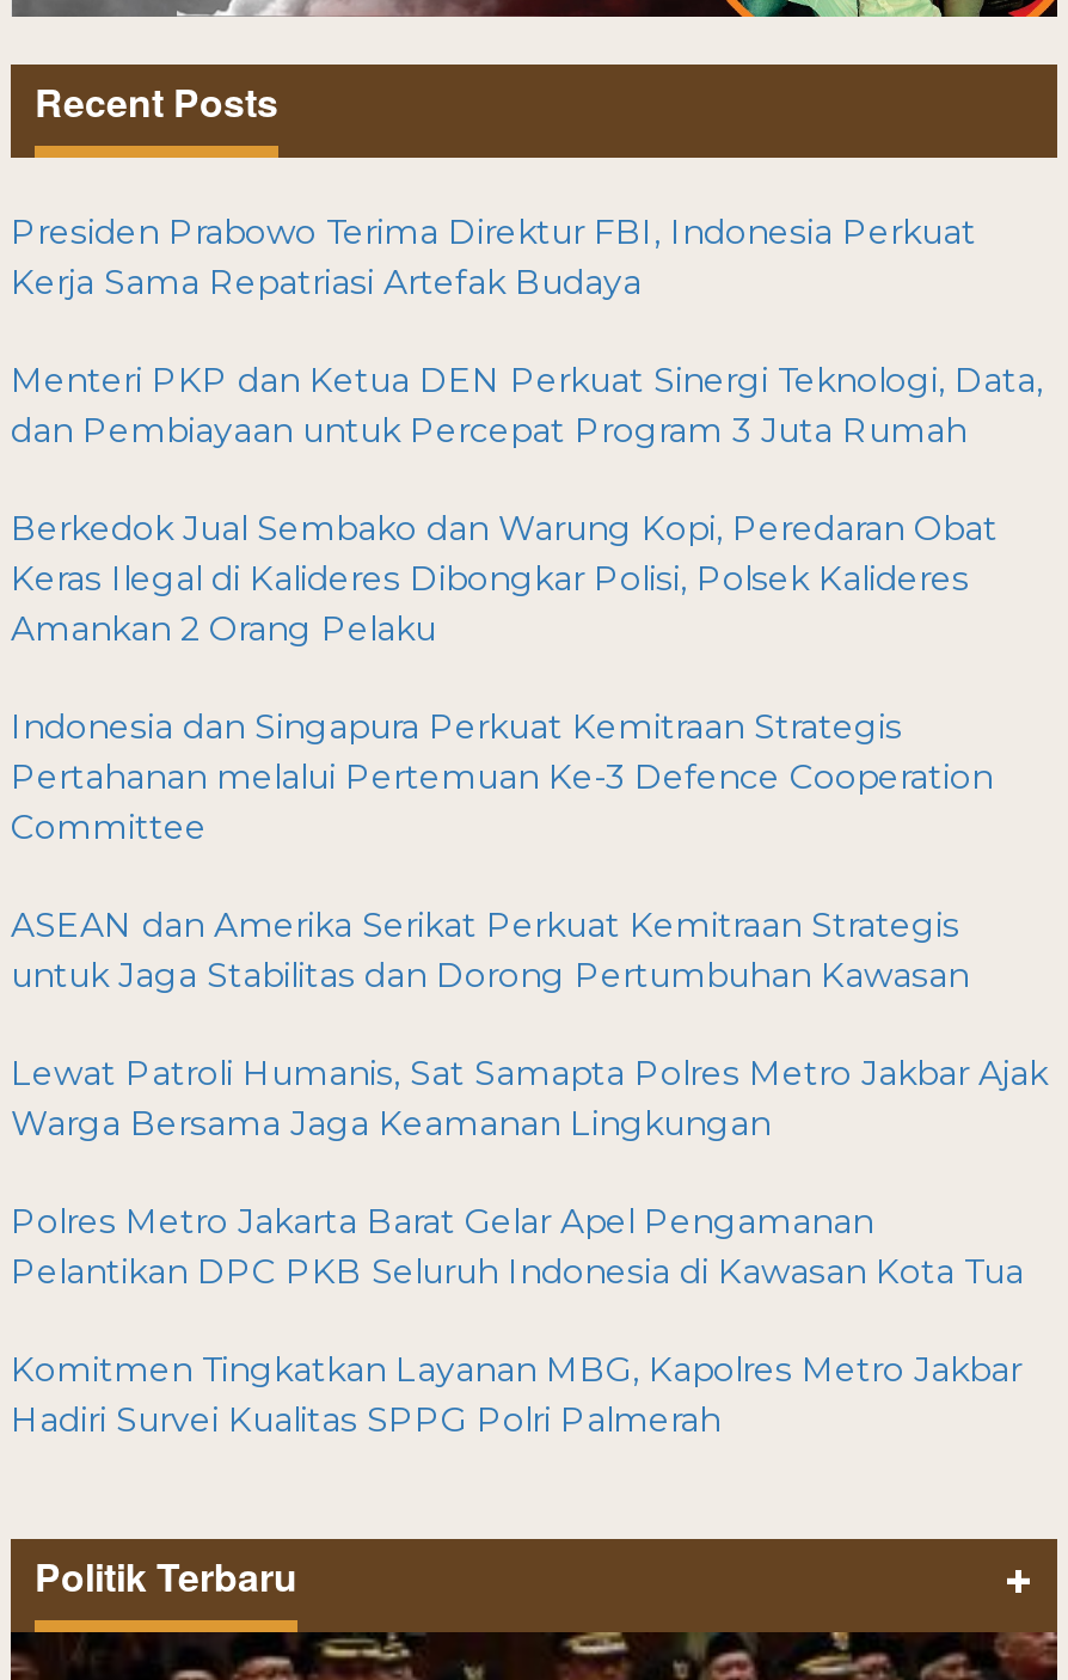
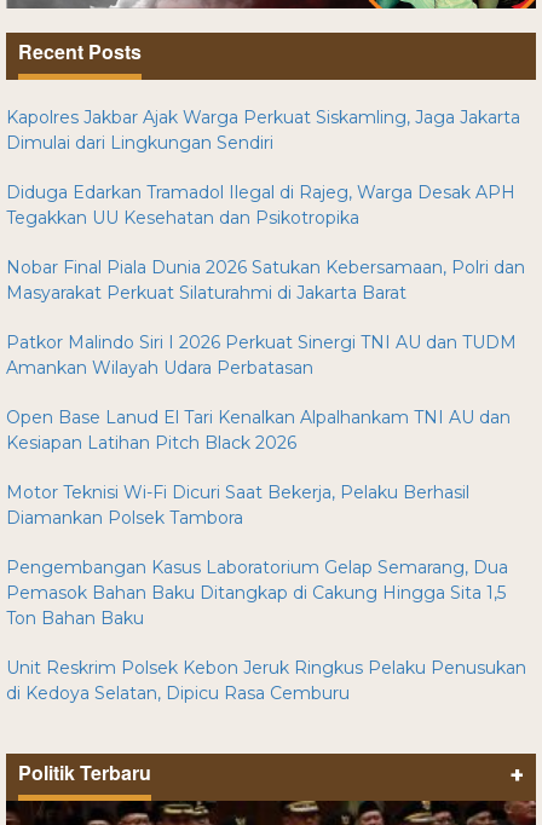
- Presiden Prabowo Terima Direktur FBI, Indonesia Perkuat
- Kerja Sama Repatriasi Artefak Budaya
+ Kapolres Jakbar Ajak Warga Perkuat Siskamling, Jaga Jakarta
+ Dimulai dari Lingkungan Sendiri

- Menteri PKP dan Ketua DEN Perkuat Sinergi Teknologi, Data,
- dan Pembiayaan untuk Percepat Program 3 Juta Rumah
+ Diduga Edarkan Tramadol Ilegal di Rajeg, Warga Desak APH
+ Tegakkan UU Kesehatan dan Psikotropika

- Berkedok Jual Sembako dan Warung Kopi, Peredaran Obat
- Keras Ilegal di Kalideres Dibongkar Polisi, Polsek Kalideres
- Amankan 2 Orang Pelaku
+ Nobar Final Piala Dunia 2026 Satukan Kebersamaan, Polri dan
+ Masyarakat Perkuat Silaturahmi di Jakarta Barat

- Indonesia dan Singapura Perkuat Kemitraan Strategis
- Pertahanan melalui Pertemuan Ke-3 Defence Cooperation
- Committee
+ Patkor Malindo Siri I 2026 Perkuat Sinergi TNI AU dan TUDM
+ Amankan Wilayah Udara Perbatasan

- ASEAN dan Amerika Serikat Perkuat Kemitraan Strategis
- untuk Jaga Stabilitas dan Dorong Pertumbuhan Kawasan
+ Open Base Lanud El Tari Kenalkan Alpalhankam TNI AU dan
+ Kesiapan Latihan Pitch Black 2026

- Lewat Patroli Humanis, Sat Samapta Polres Metro Jakbar Ajak
- Warga Bersama Jaga Keamanan Lingkungan
+ Motor Teknisi Wi-Fi Dicuri Saat Bekerja, Pelaku Berhasil
+ Diamankan Polsek Tambora

- Polres Metro Jakarta Barat Gelar Apel Pengamanan
- Pelantikan DPC PKB Seluruh Indonesia di Kawasan Kota Tua
+ Pengembangan Kasus Laboratorium Gelap Semarang, Dua
+ Pemasok Bahan Baku Ditangkap di Cakung Hingga Sita 1,5
+ Ton Bahan Baku

- Komitmen Tingkatkan Layanan MBG, Kapolres Metro Jakbar
- Hadiri Survei Kualitas SPPG Polri Palmerah
+ Unit Reskrim Polsek Kebon Jeruk Ringkus Pelaku Penusukan
+ di Kedoya Selatan, Dipicu Rasa Cemburu
